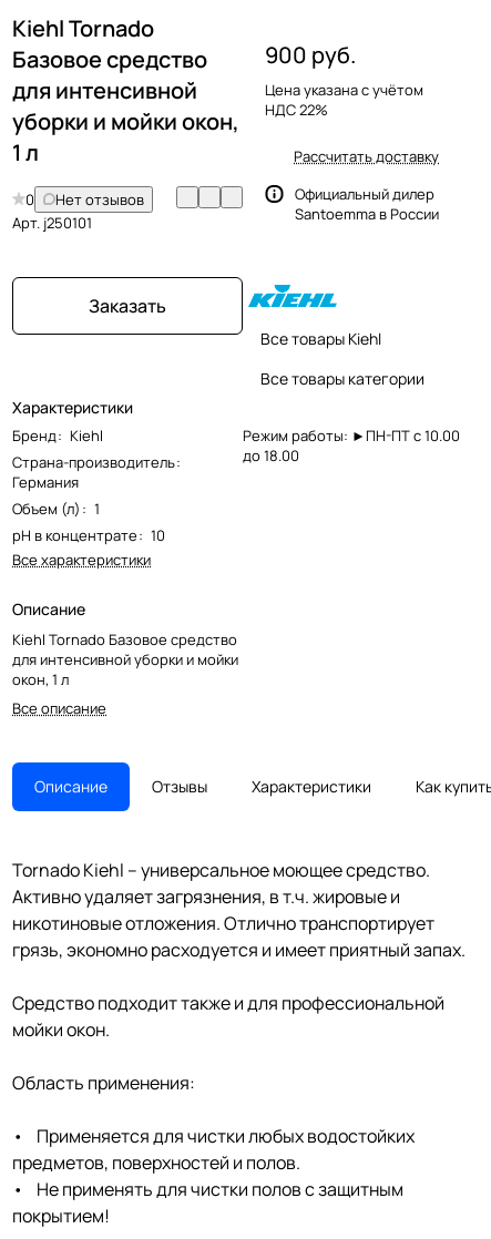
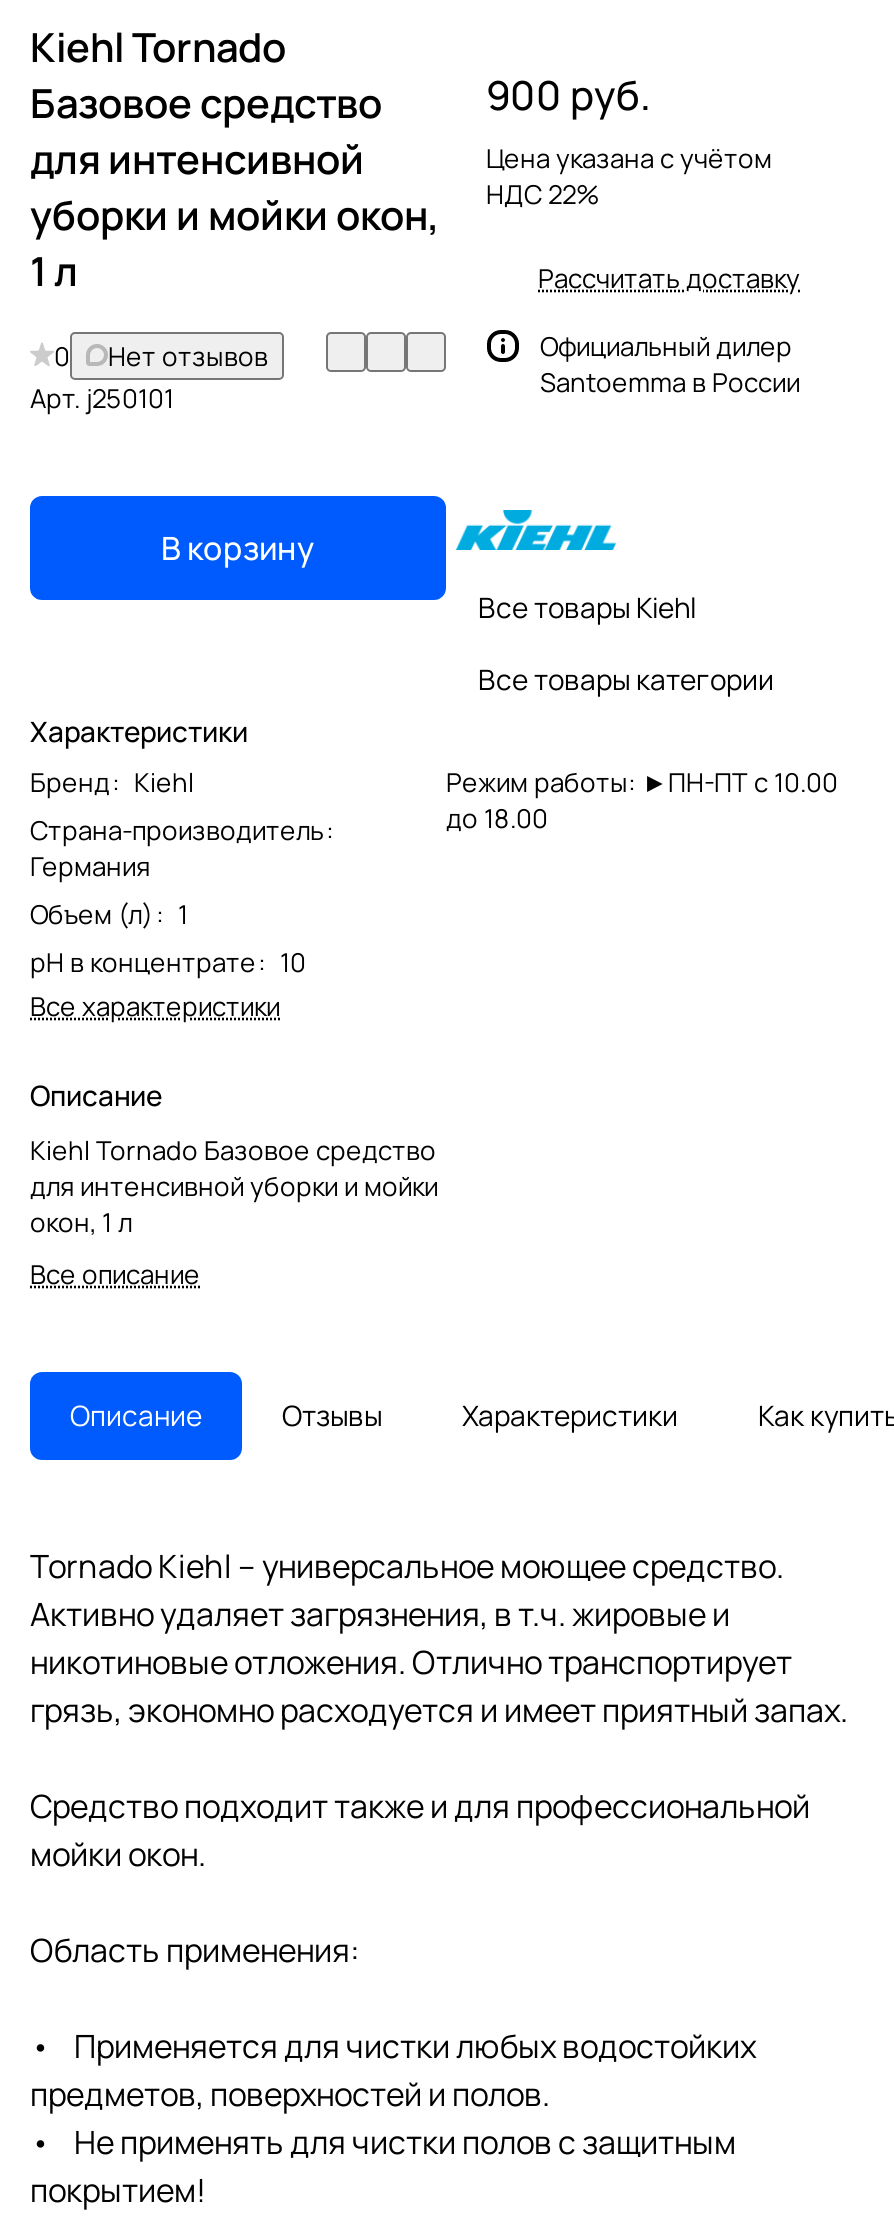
- Заказать
+ В корзину
